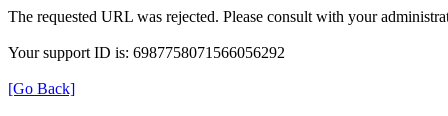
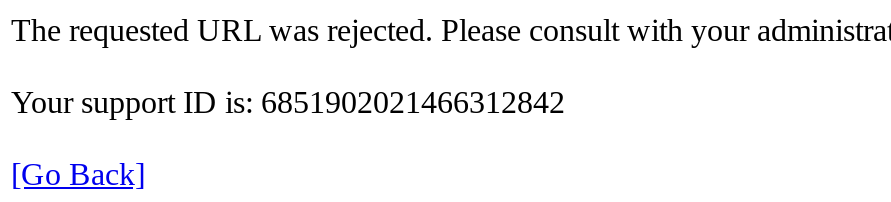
- Your support ID is: 6987758071566056292
+ Your support ID is: 6851902021466312842
